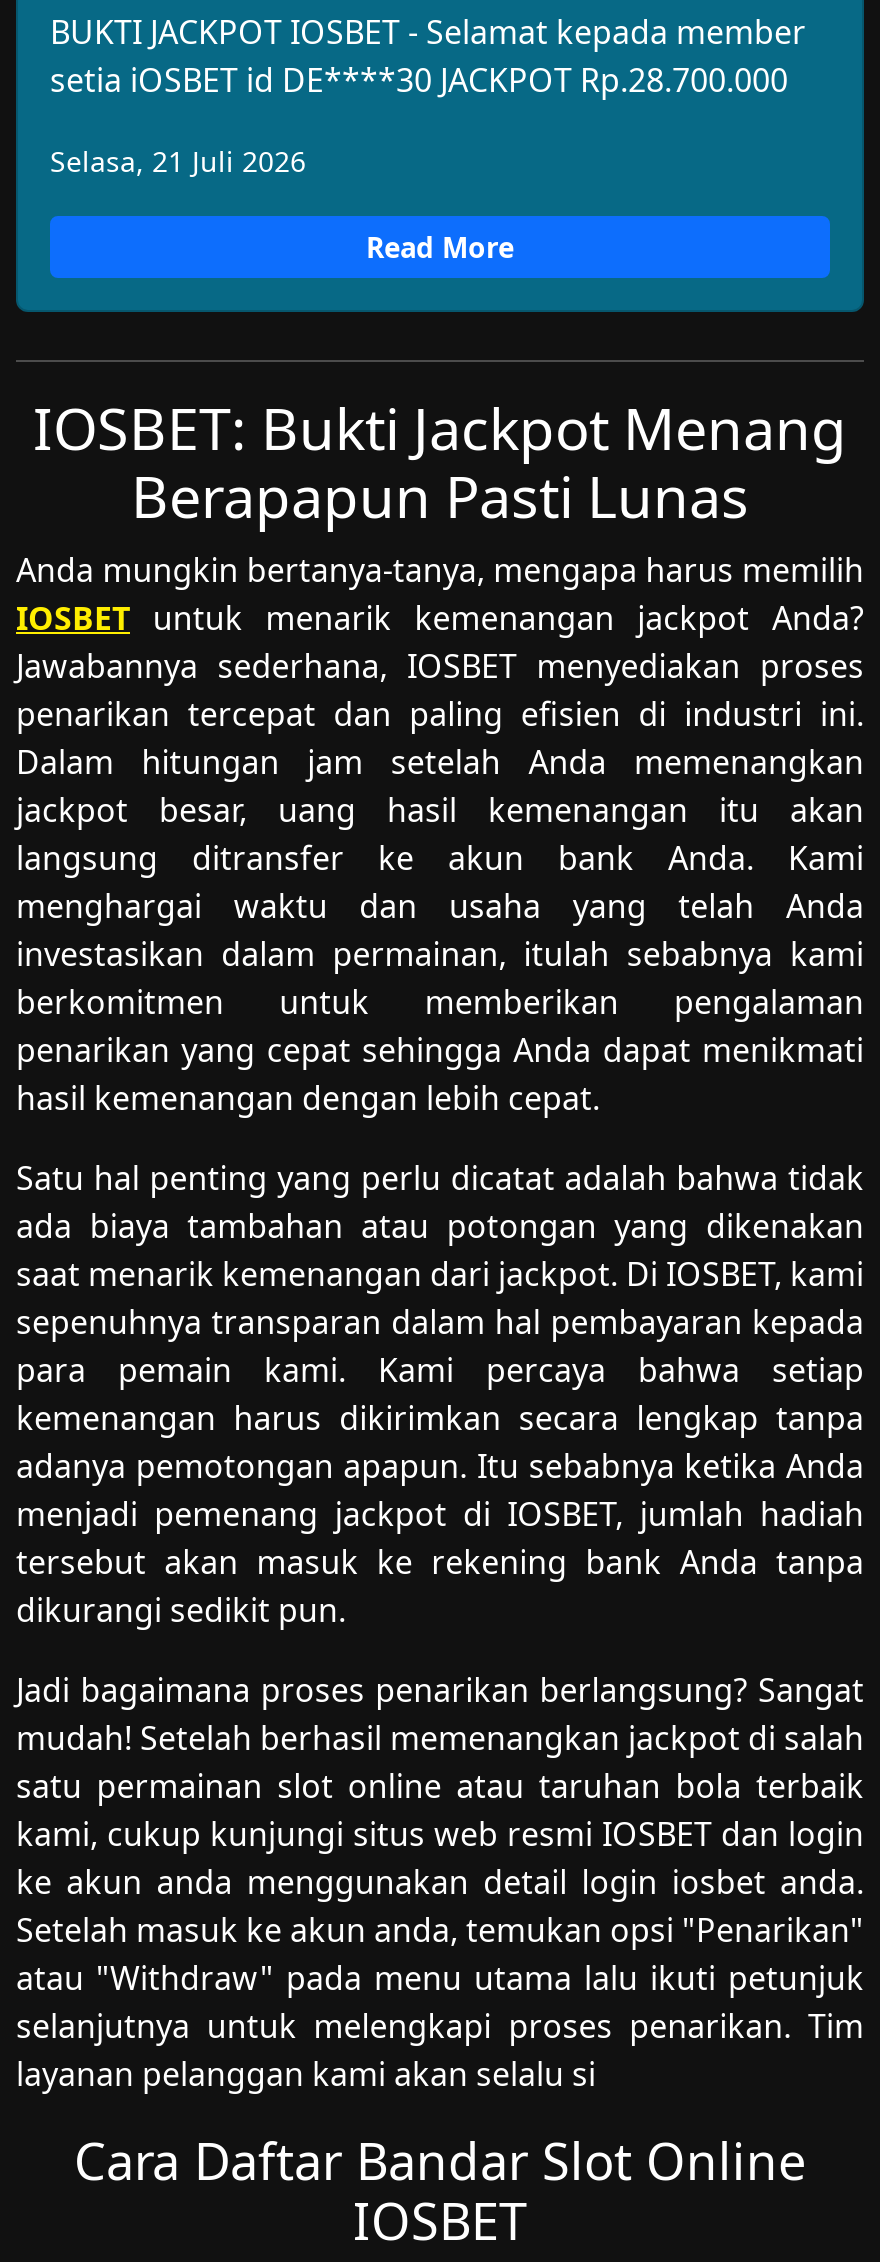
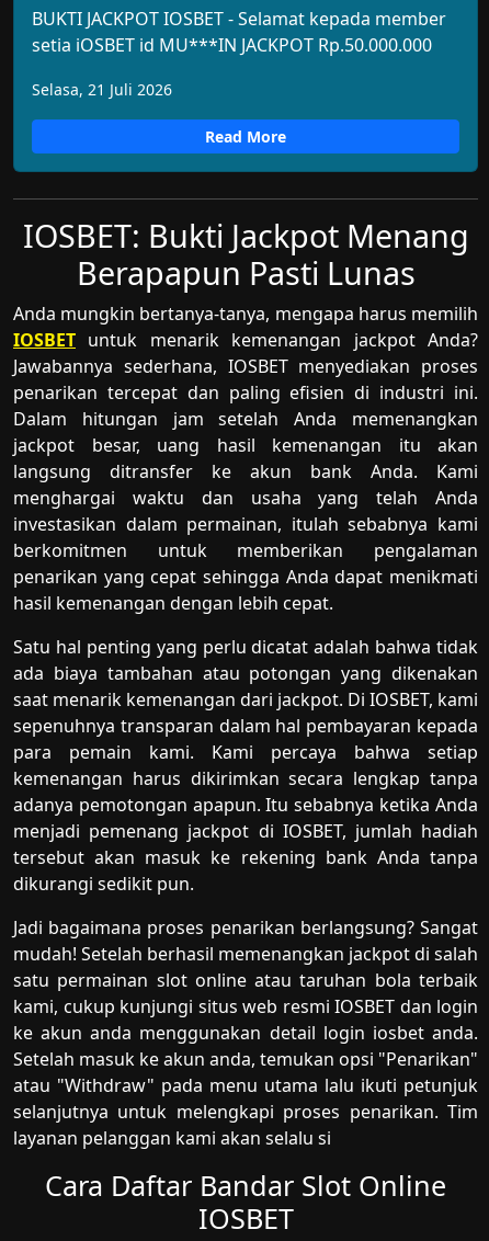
- setia iOSBET id DE****30 JACKPOT Rp.28.700.000
+ setia iOSBET id MU***IN JACKPOT Rp.50.000.000
